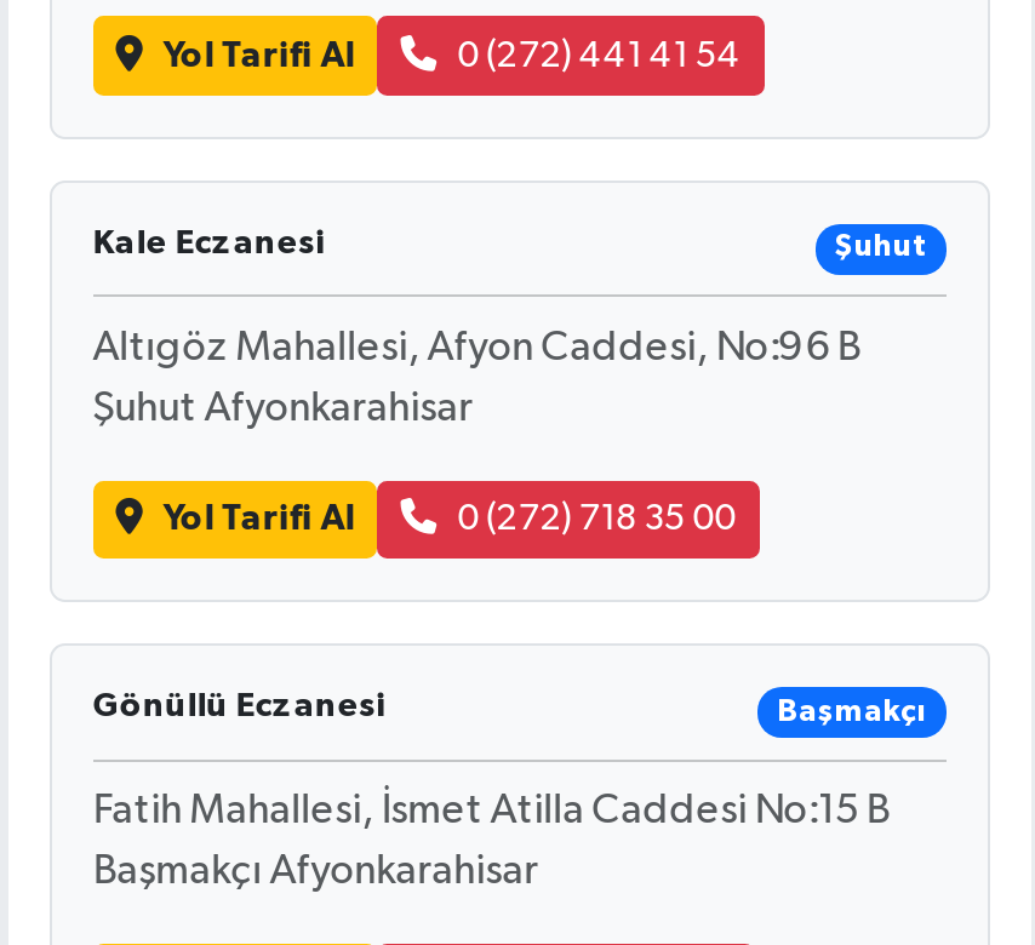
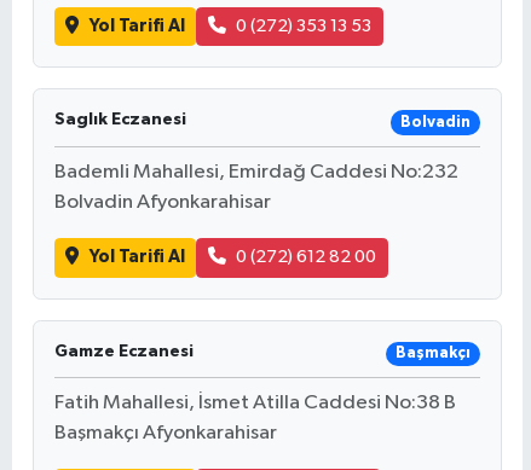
- 0 (272) 441 41 54
+ 0 (272) 353 13 53

- Kale Eczanesi
- Şuhut
+ Saglık Eczanesi
+ Bolvadin

- Altıgöz Mahallesi, Afyon Caddesi, No:96 B
+ Bademli Mahallesi, Emirdağ Caddesi No:232

- Şuhut Afyonkarahisar
+ Bolvadin Afyonkarahisar

- 0 (272) 718 35 00
+ 0 (272) 612 82 00

- Gönüllü Eczanesi
+ Gamze Eczanesi

- Fatih Mahallesi, İsmet Atilla Caddesi No:15 B
+ Fatih Mahallesi, İsmet Atilla Caddesi No:38 B
